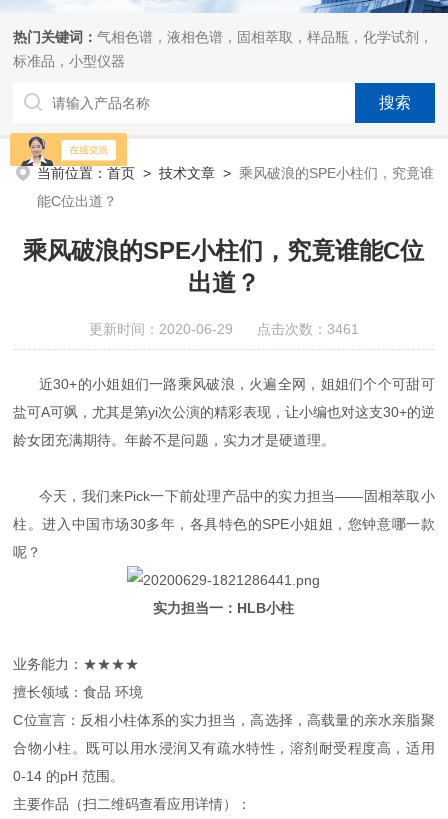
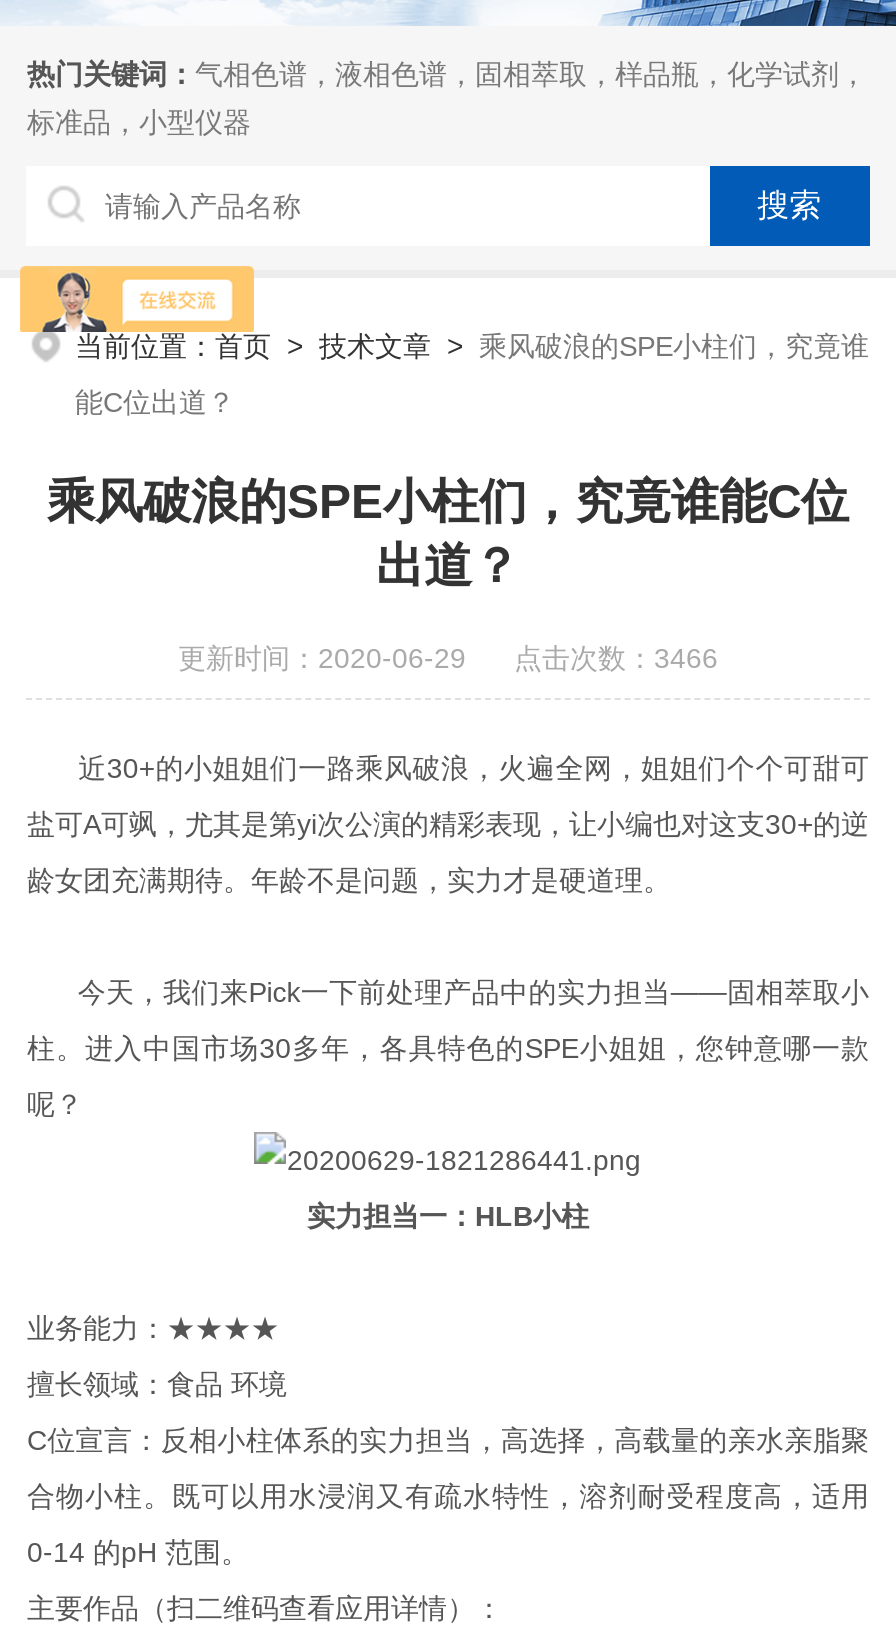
- 更新时间：2020-06-29 点击次数：3461
+ 更新时间：2020-06-29 点击次数：3466
